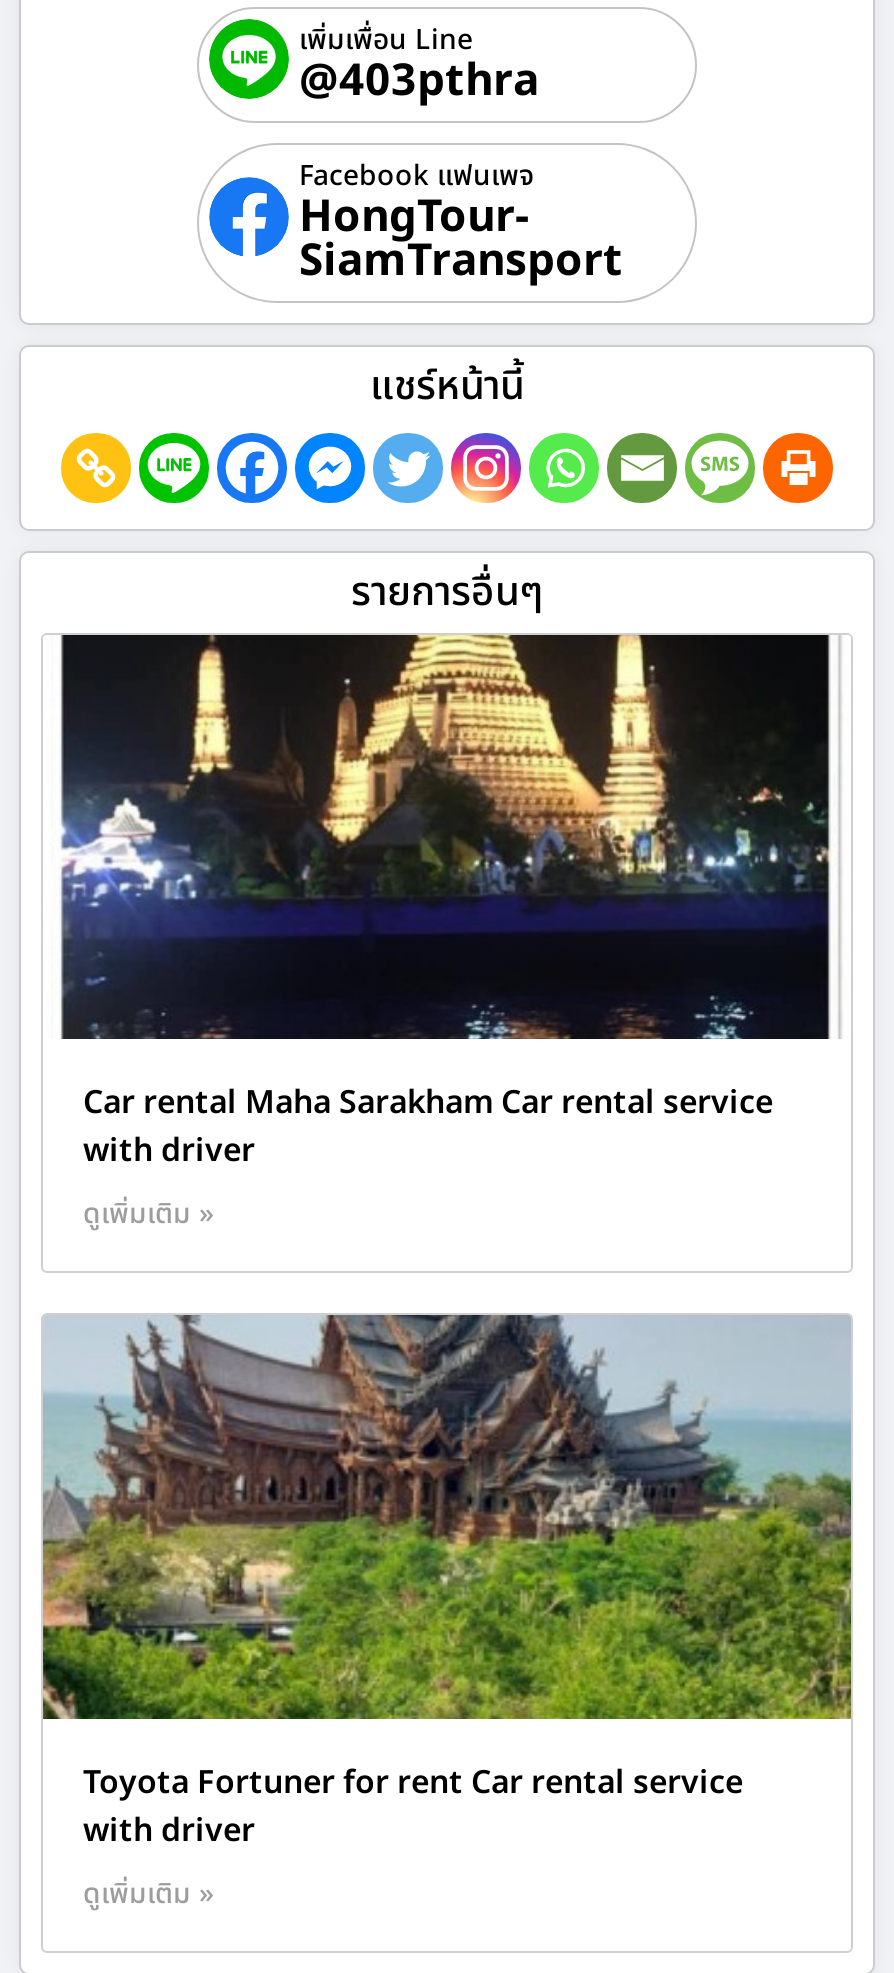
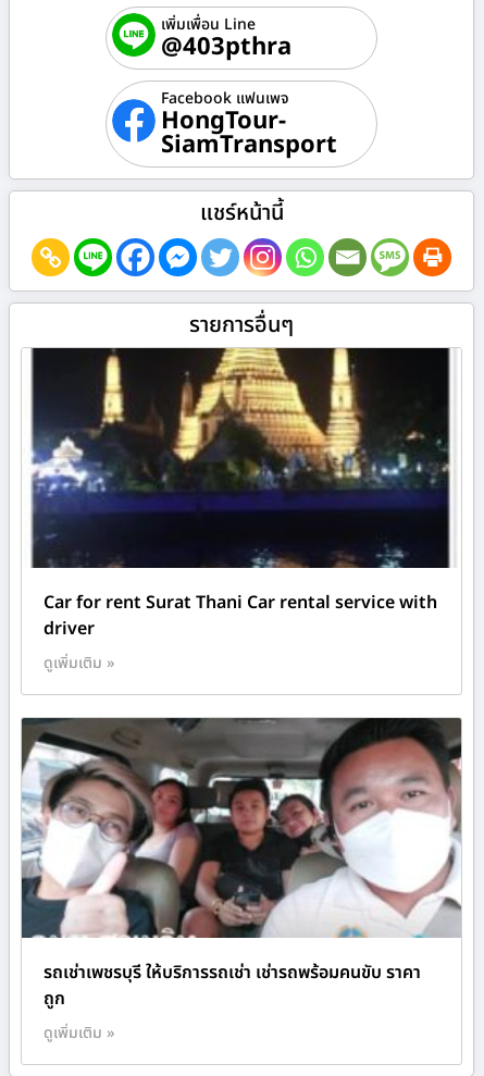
- Car rental Maha Sarakham Car rental service
- with driver
+ Car for rent Surat Thani Car rental service with
+ driver

- [image]
- Toyota Fortuner for rent Car rental service
- with driver
+ [image]
+ รถเช่าเพชรบุรี ให้บริการรถเช่า เช่ารถพร้อมคนขับ ราคา
+ ถูก
